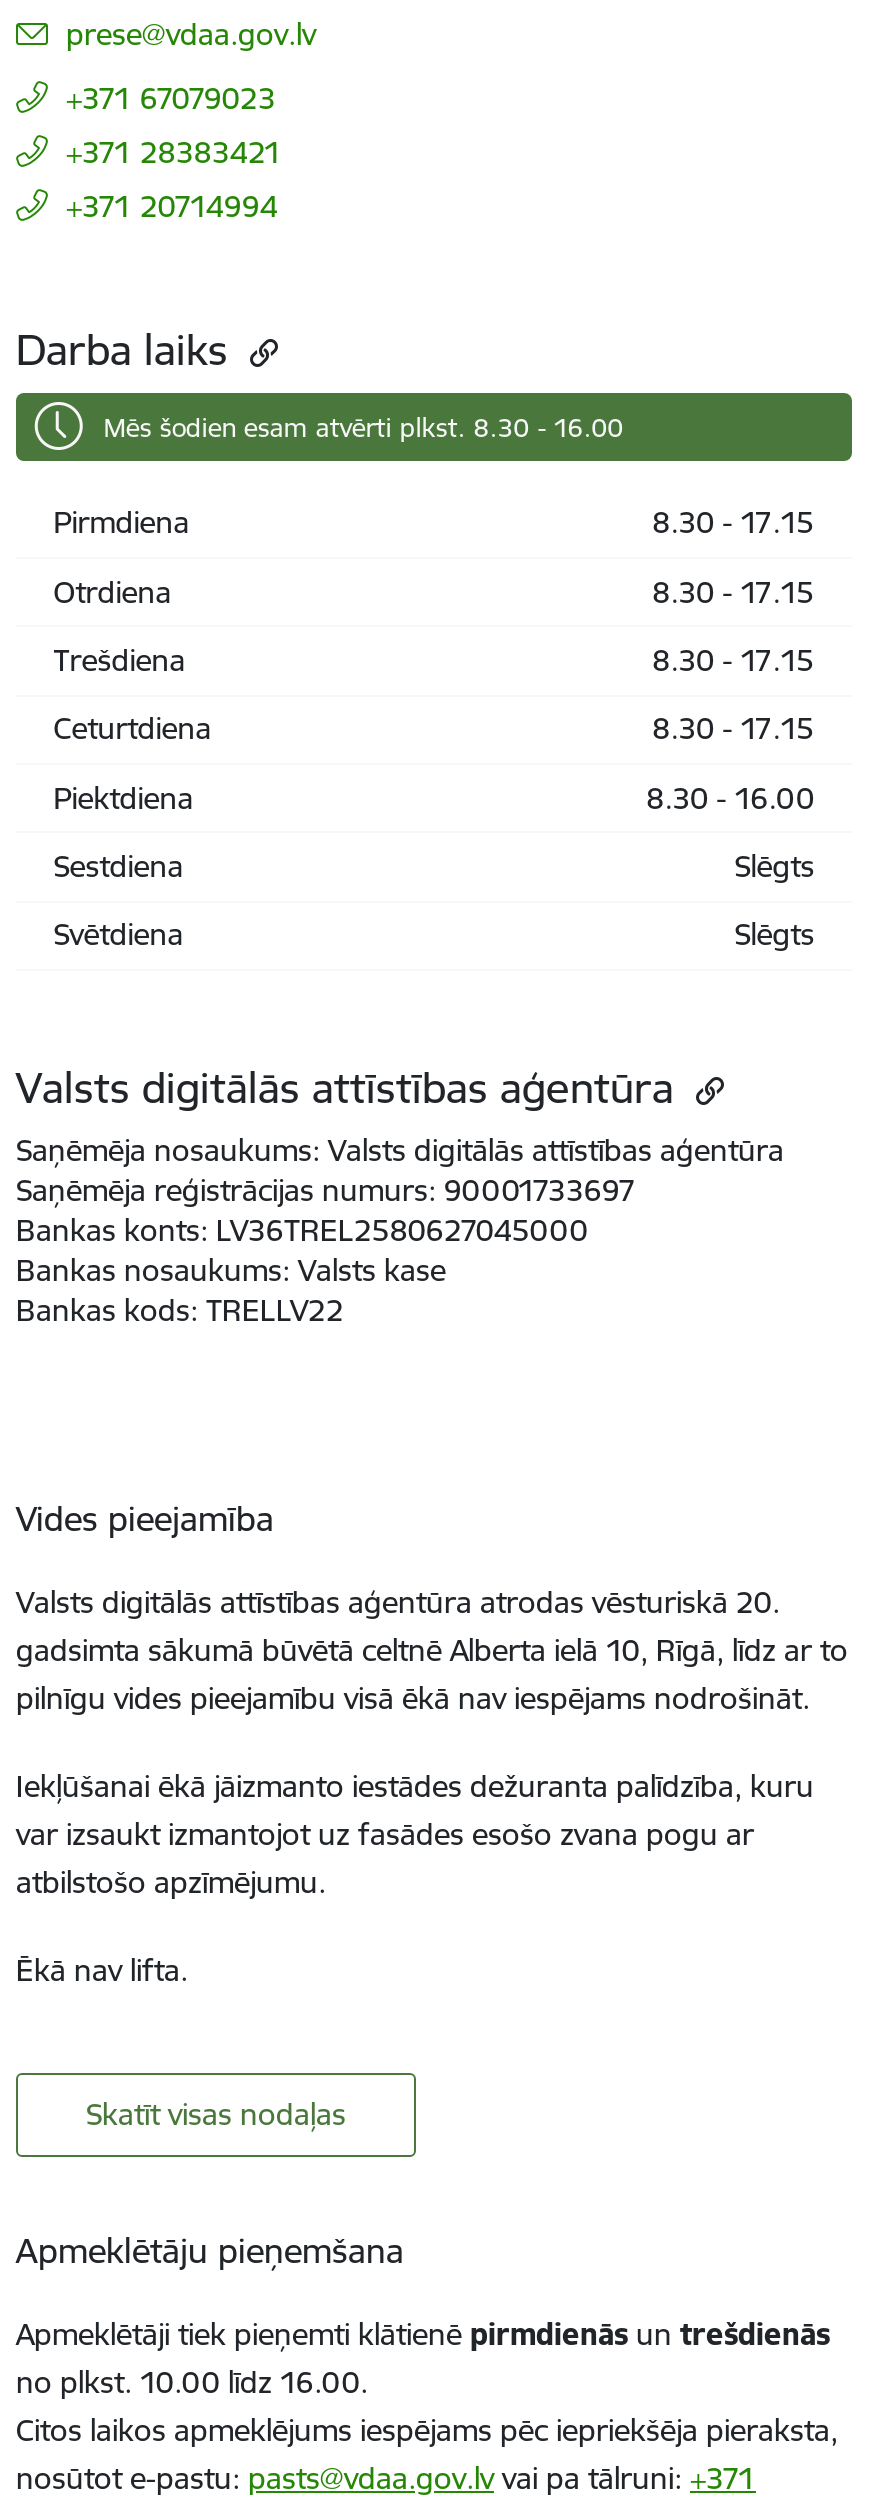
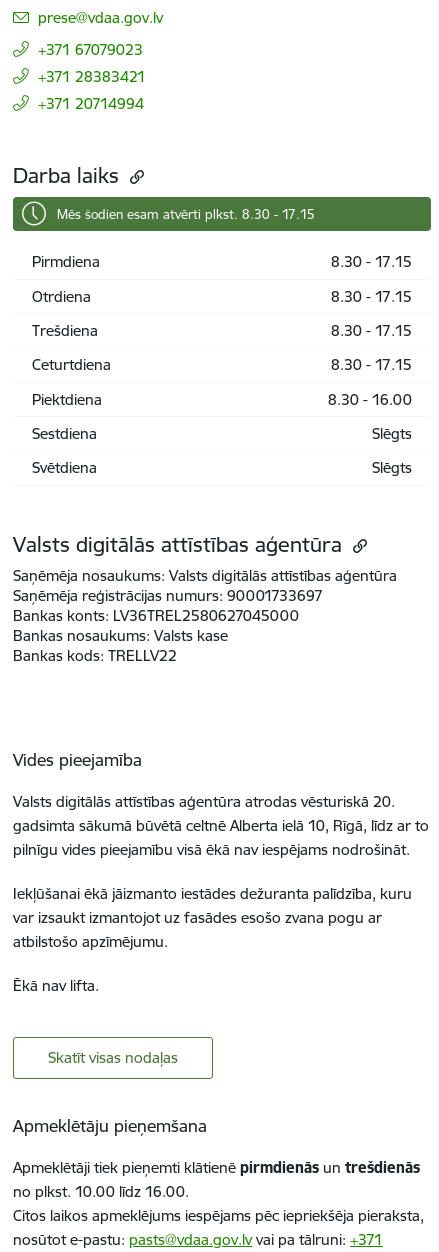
- Mēs šodien esam atvērti plkst. 8.30 - 16.00
+ Mēs šodien esam atvērti plkst. 8.30 - 17.15
